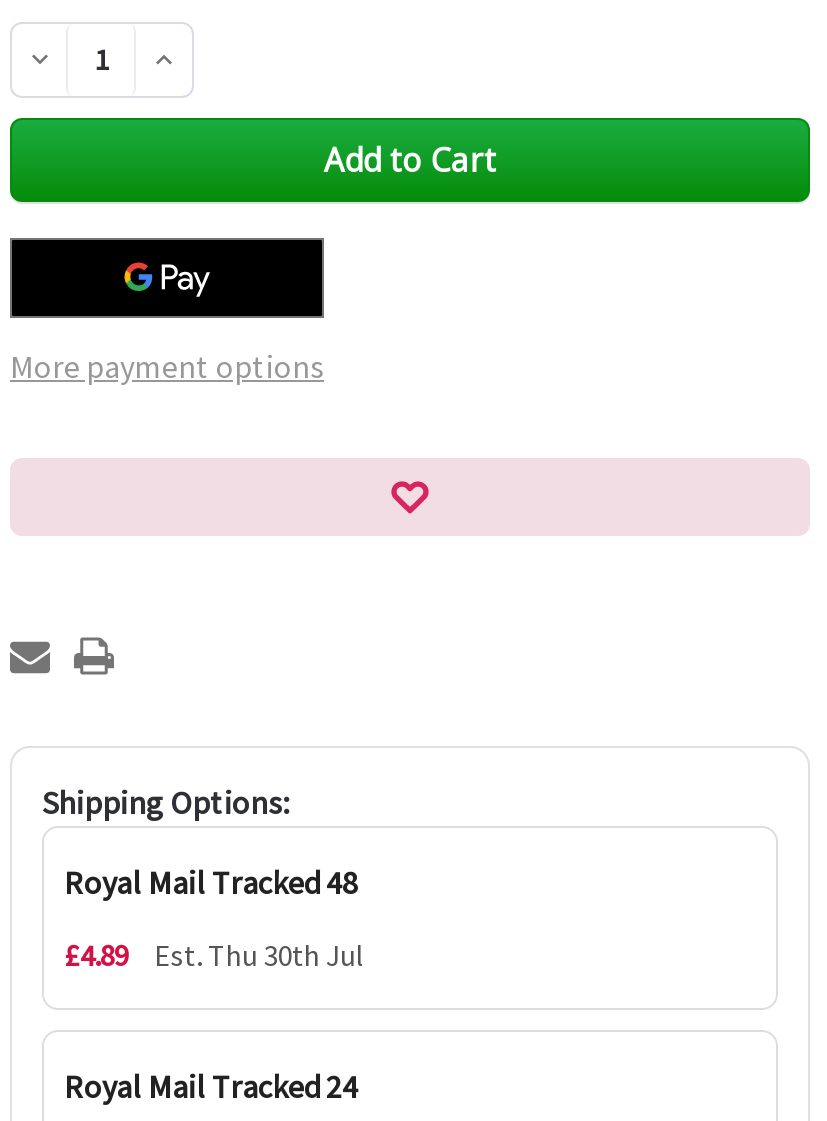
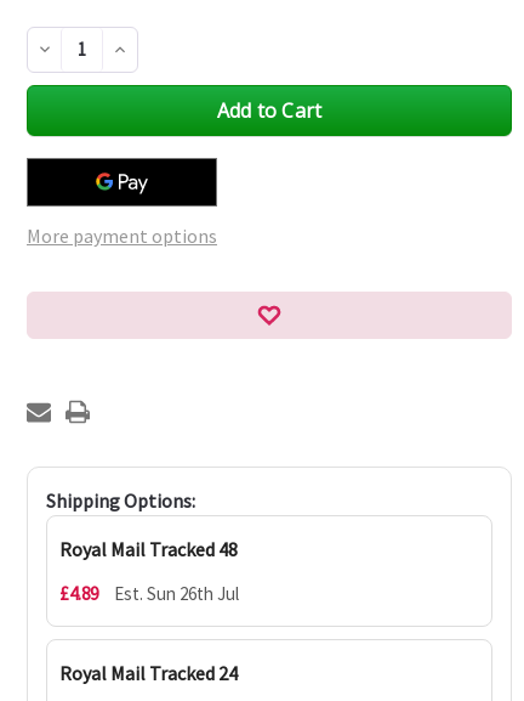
- £4.89 Est. Thu 30th Jul
+ £4.89 Est. Sun 26th Jul
